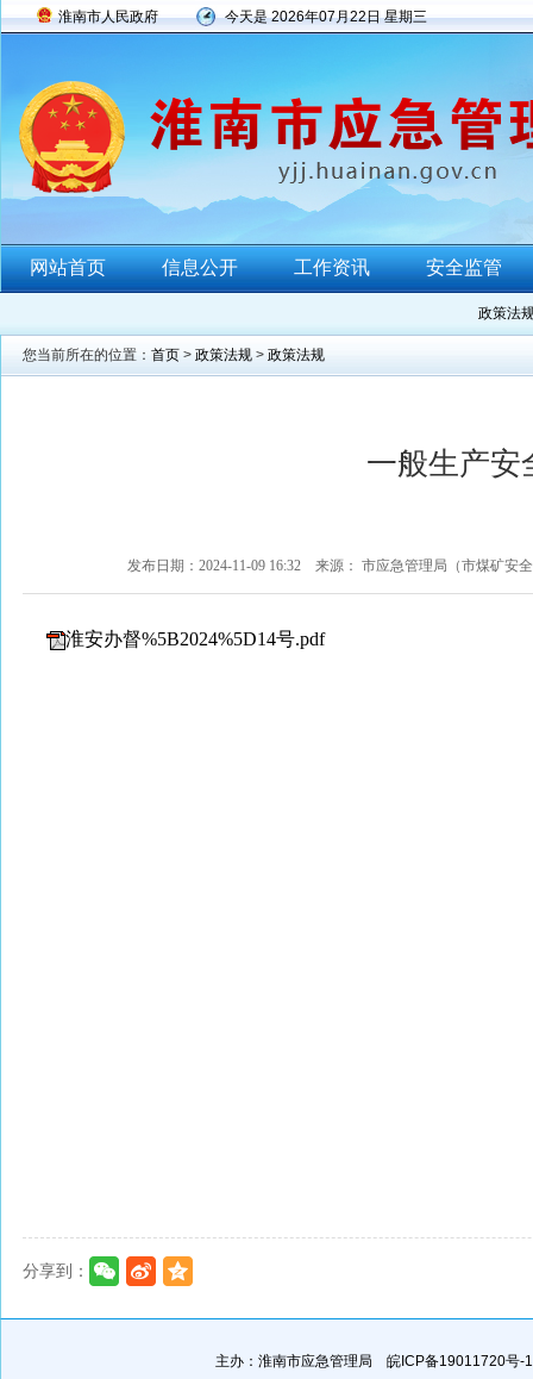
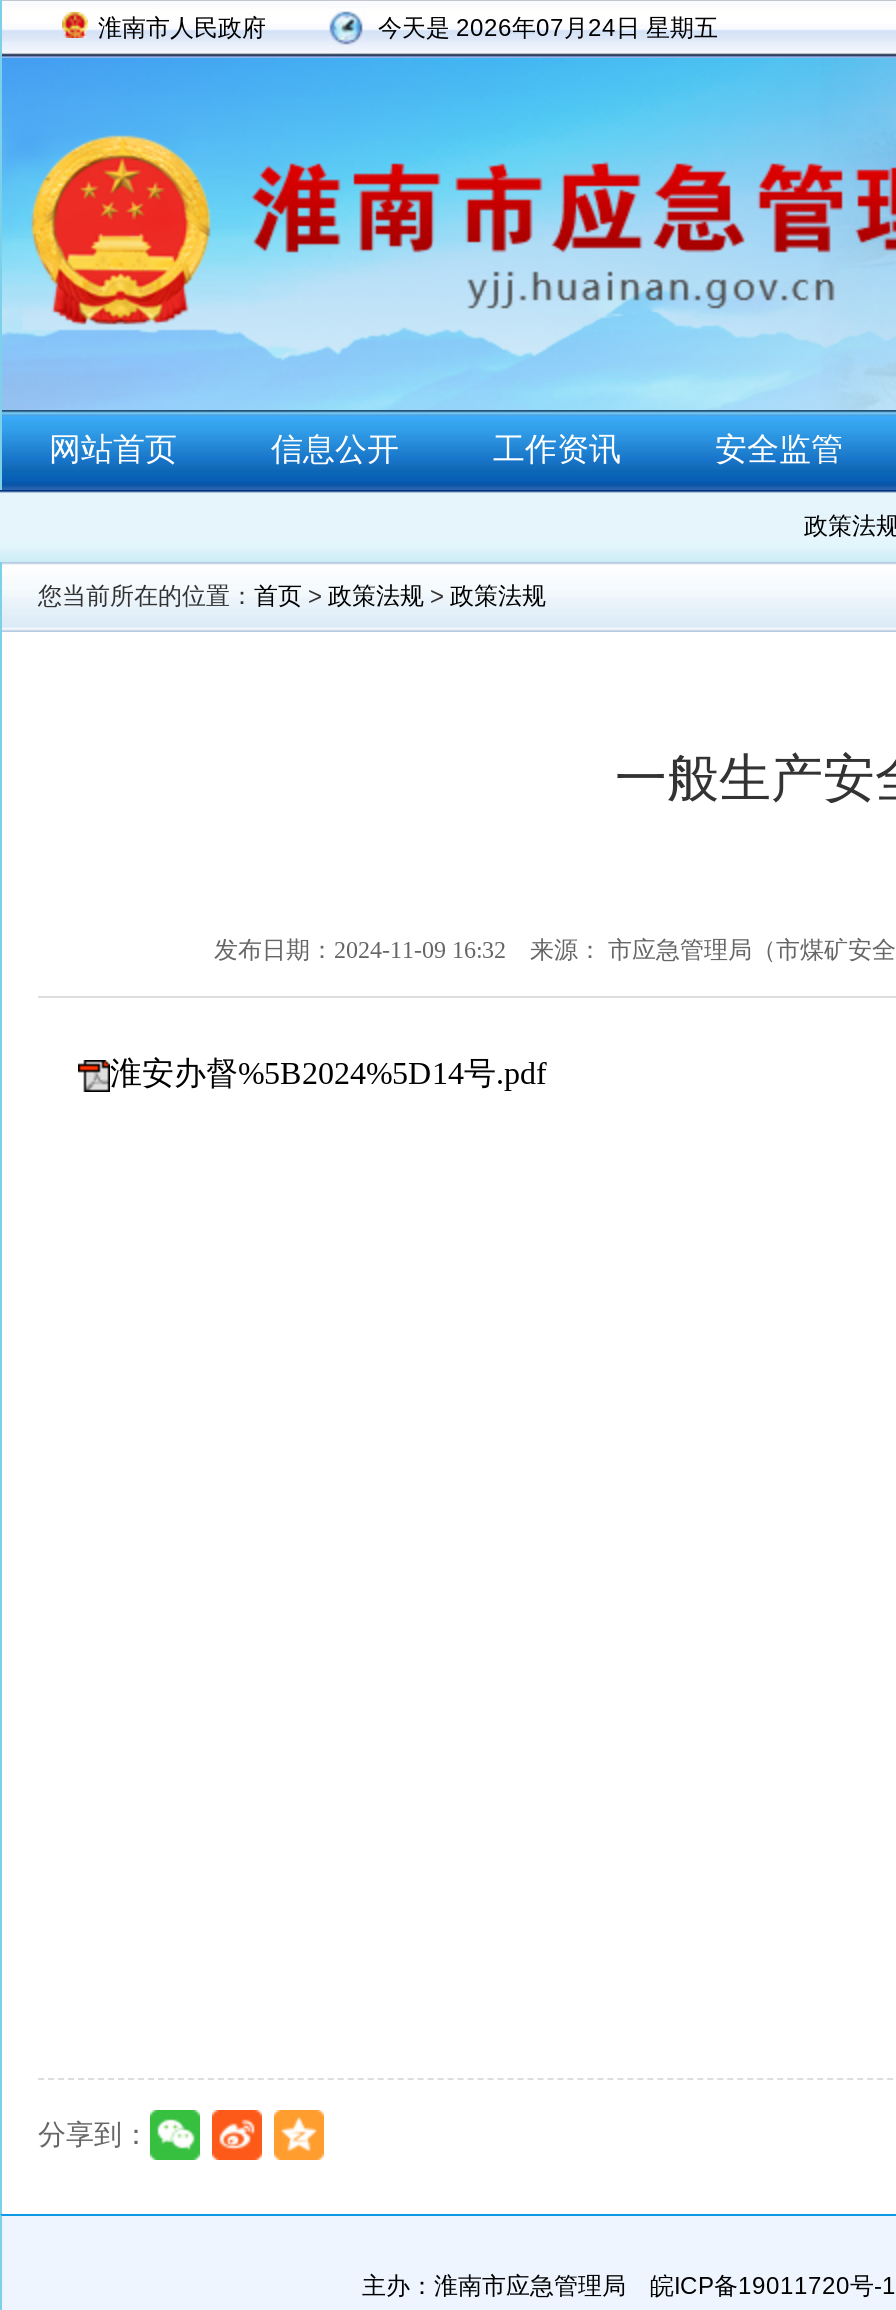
- 今天是 2026年07月22日 星期三
+ 今天是 2026年07月24日 星期五
